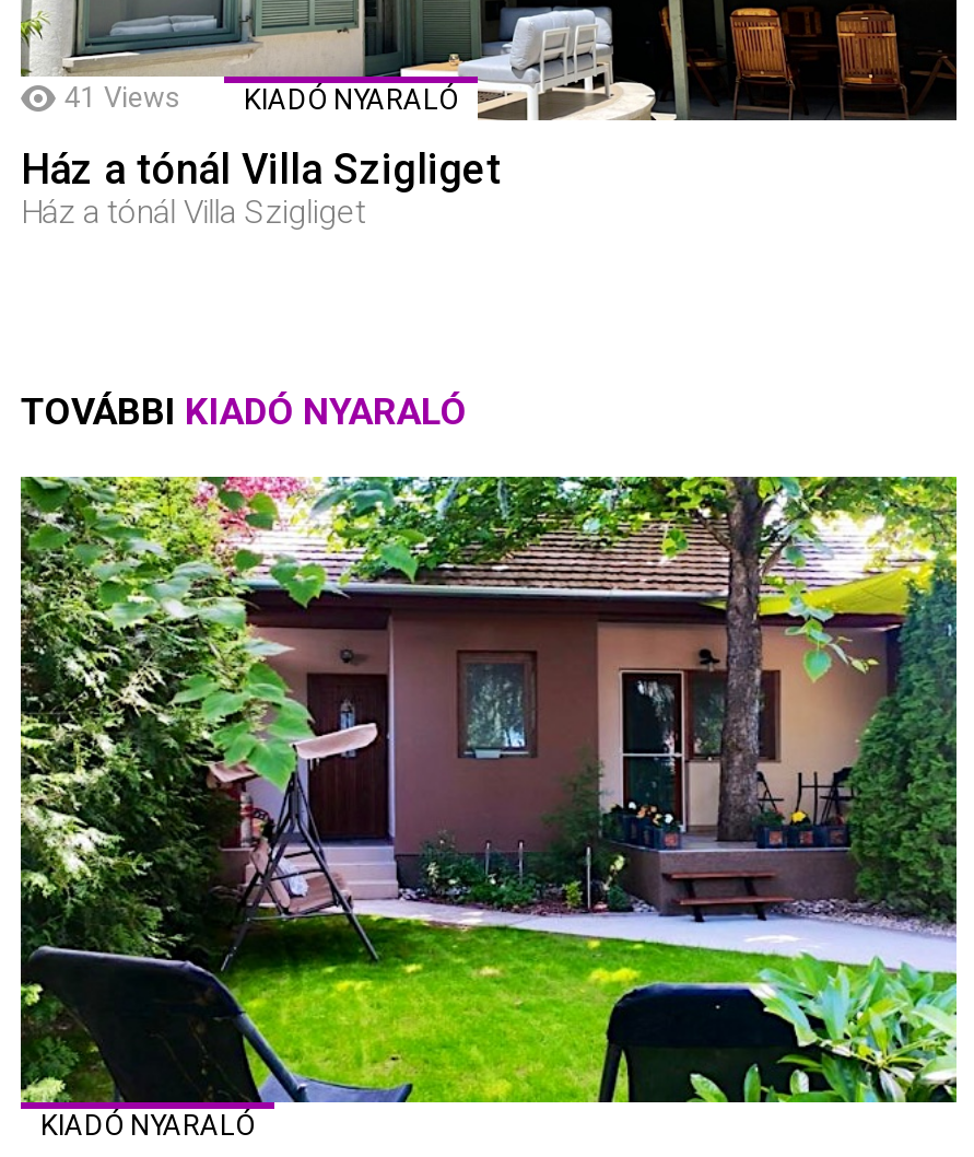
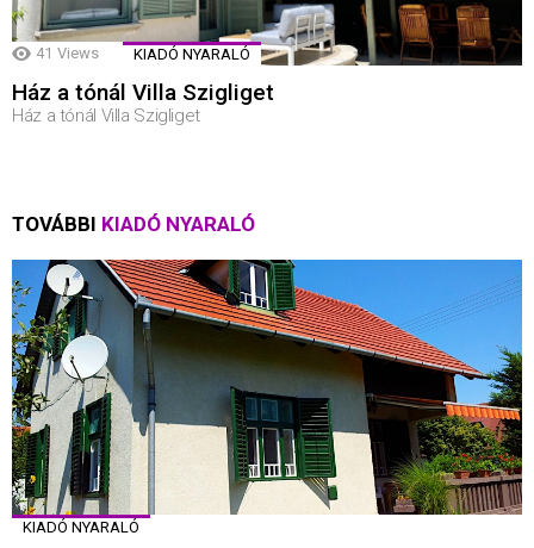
- [image]
+ [image]
